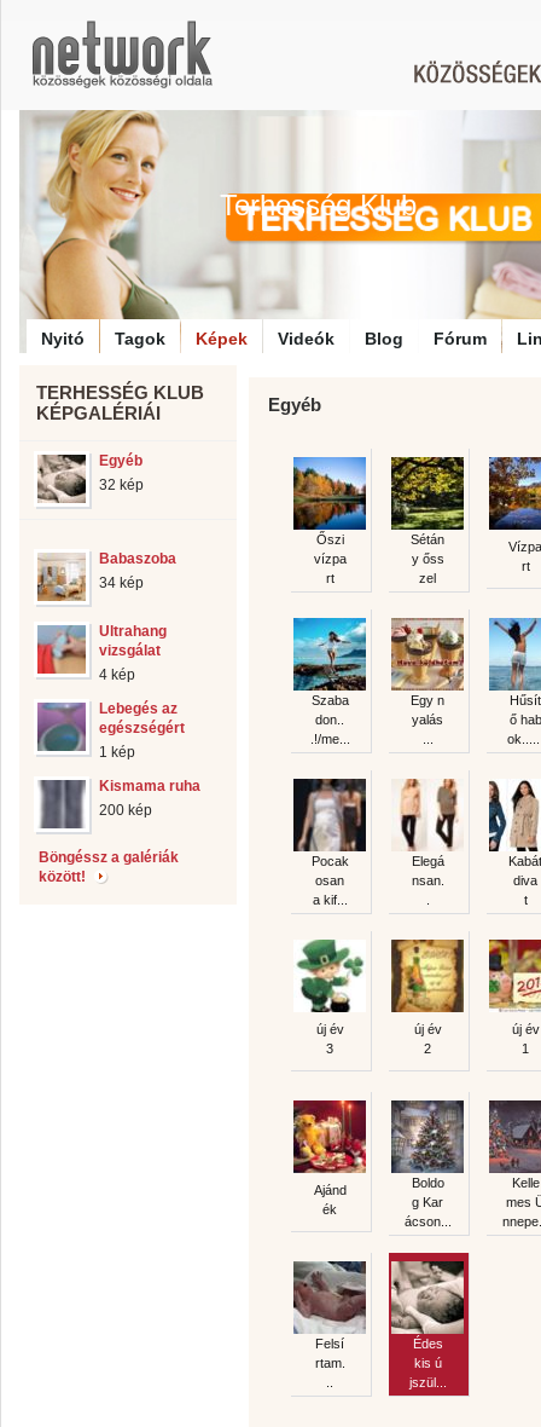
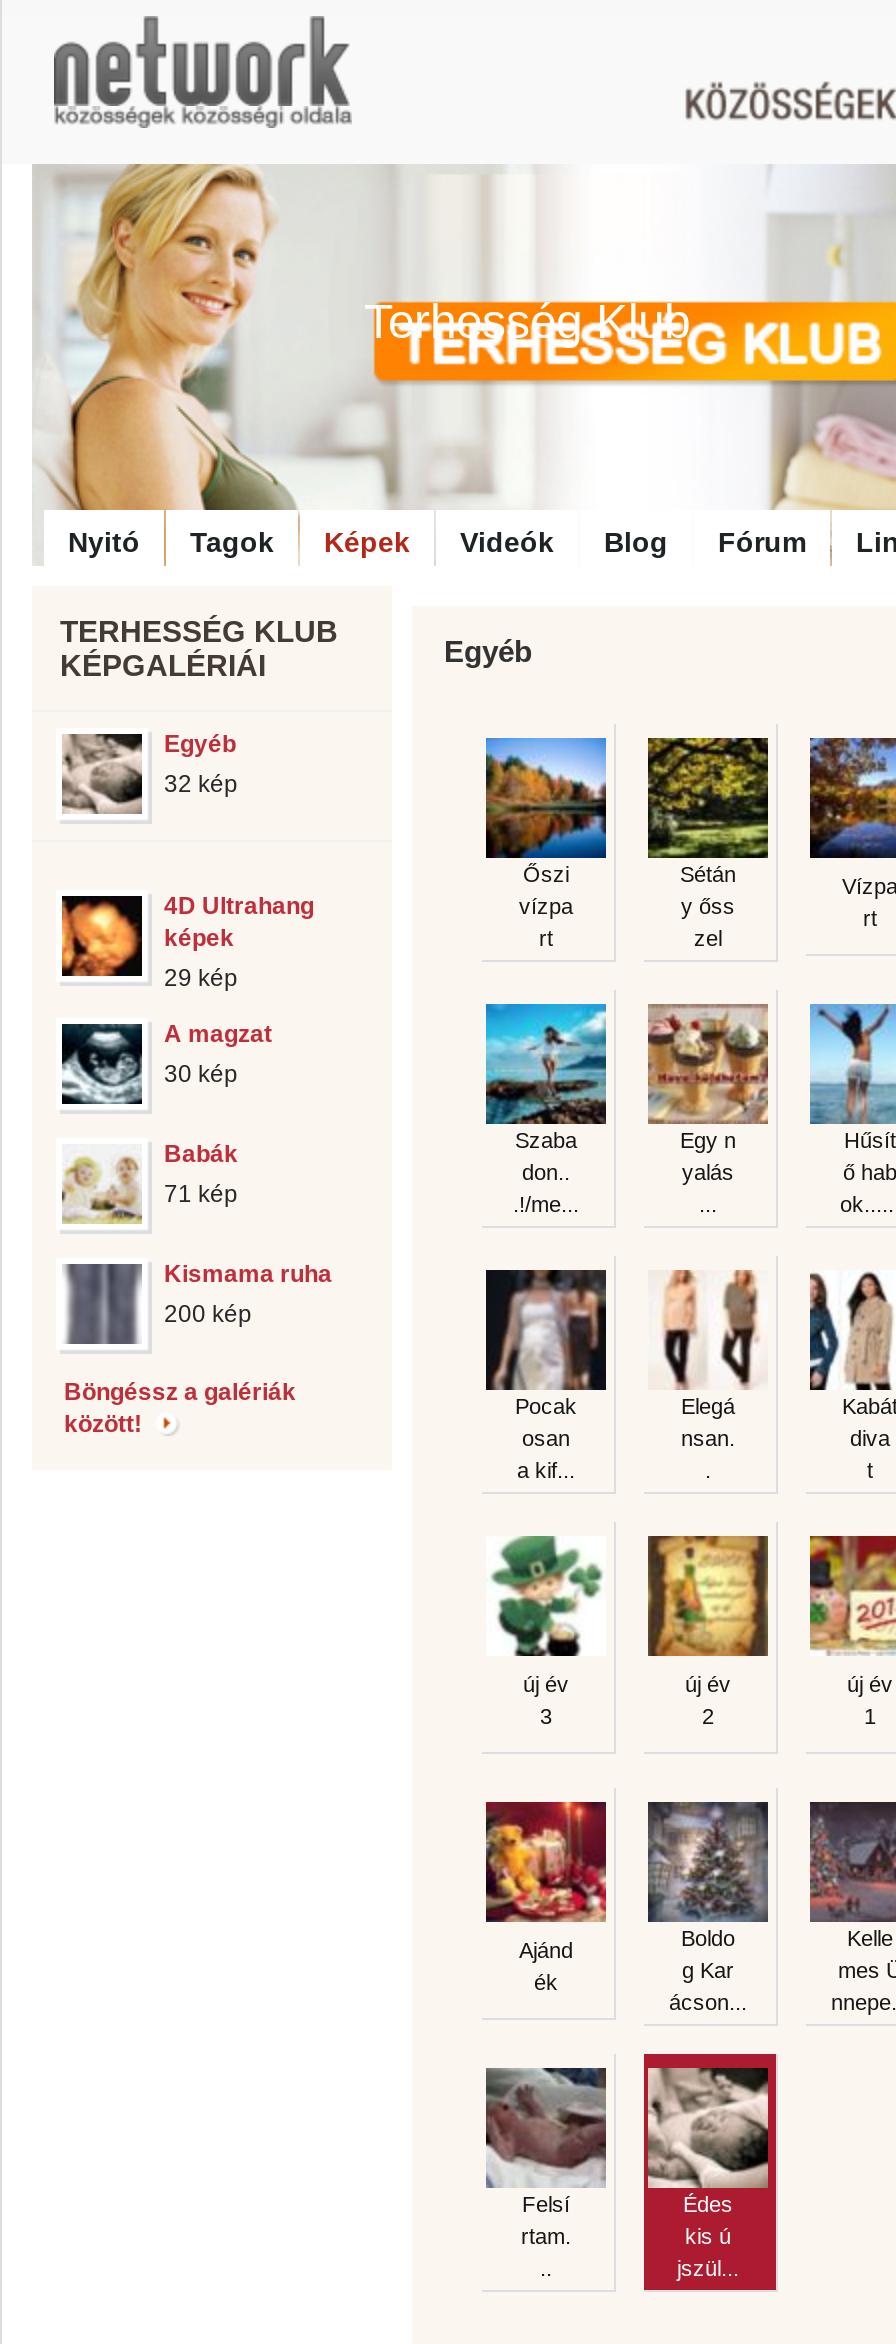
- [image]
- Babaszoba
- 34 kép
+ [image]
+ 4D Ultrahang
+ képek
+ 29 kép

- [image]
- Ultrahang
- vizsgálat
- 4 kép
+ [image]
+ A magzat
+ 30 kép

- [image]
- Lebegés az
- egészségért
- 1 kép
+ [image]
+ Babák
+ 71 kép
